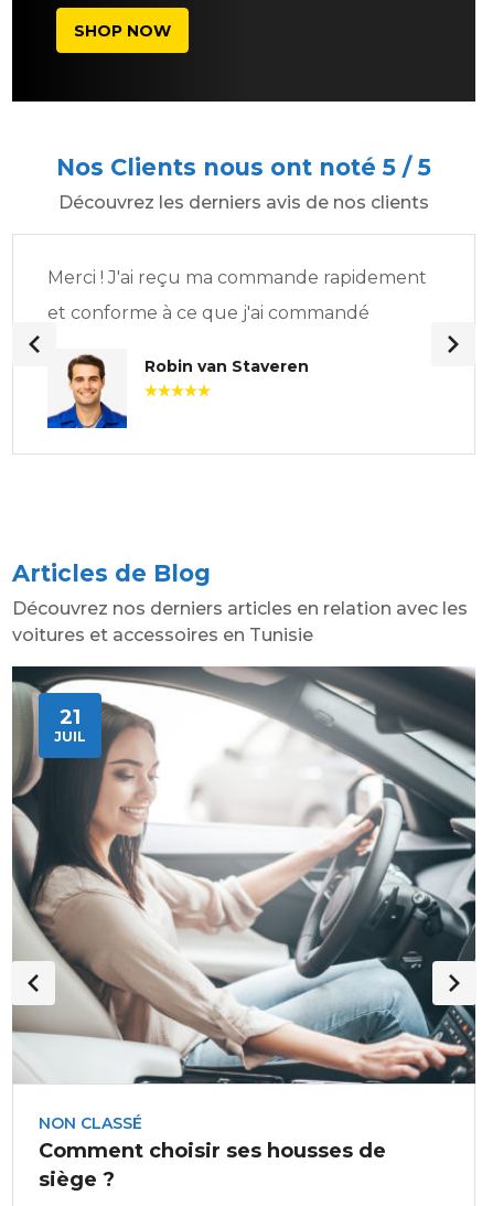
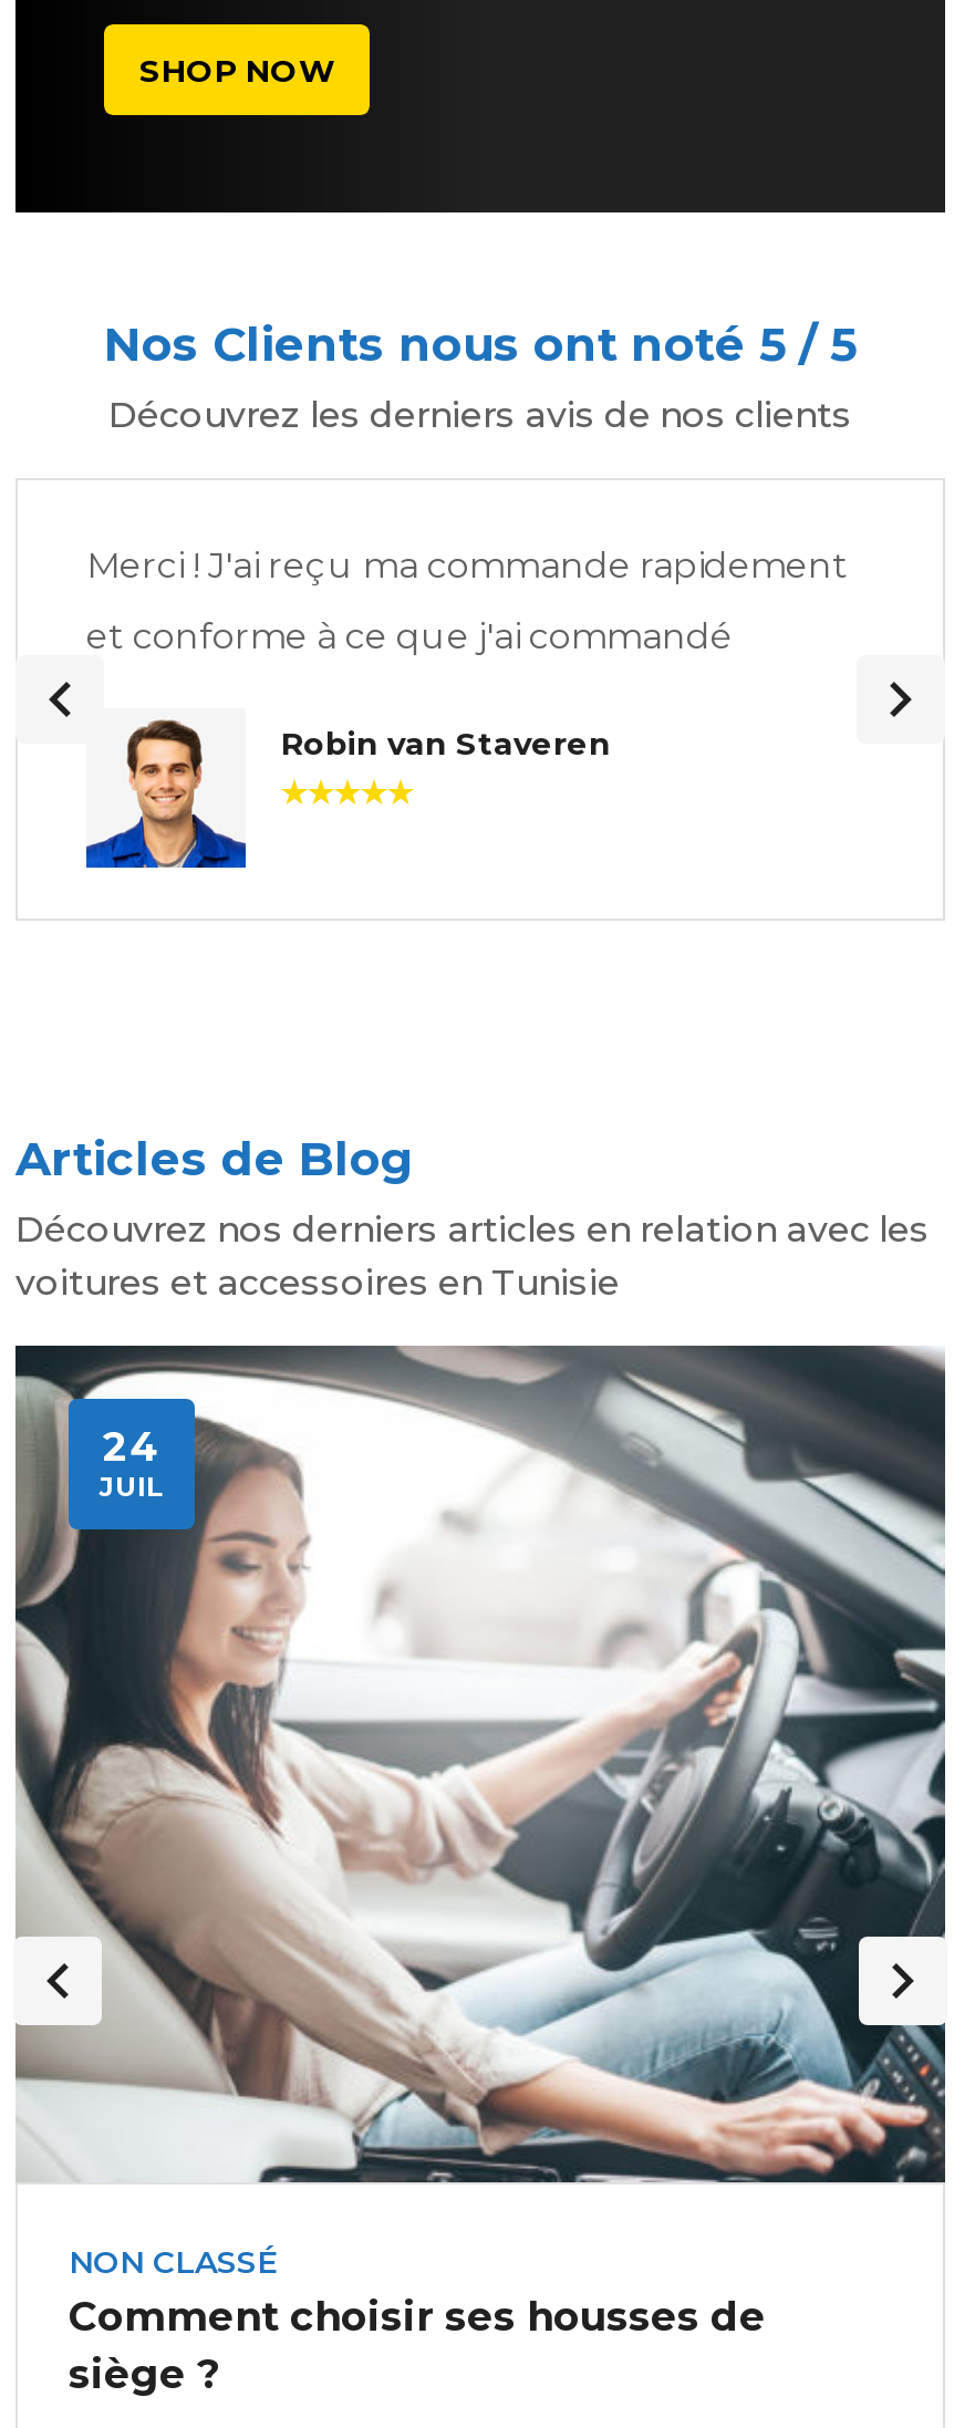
- 21
+ 24
